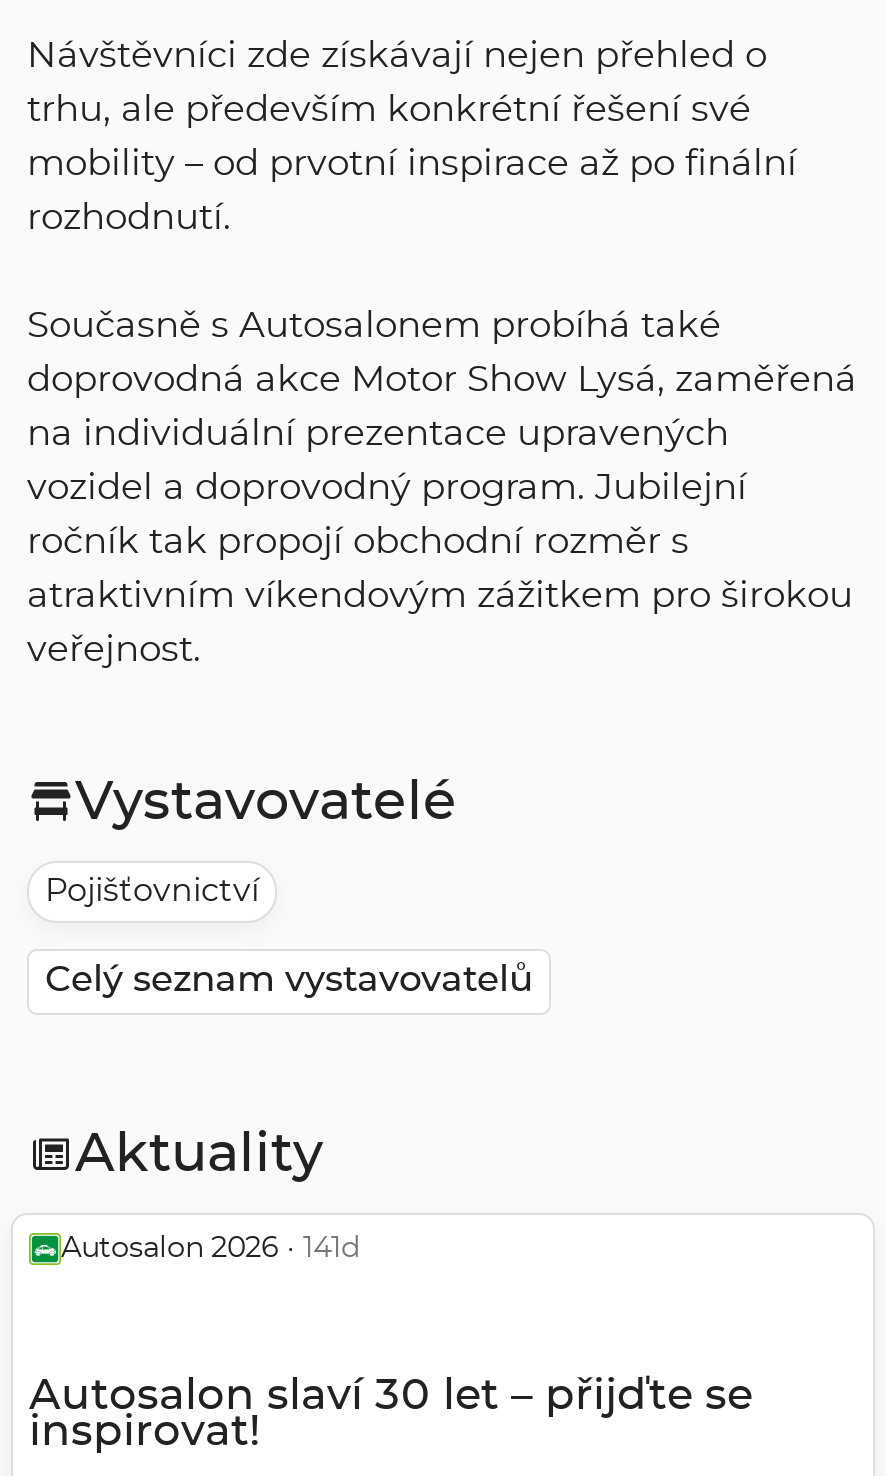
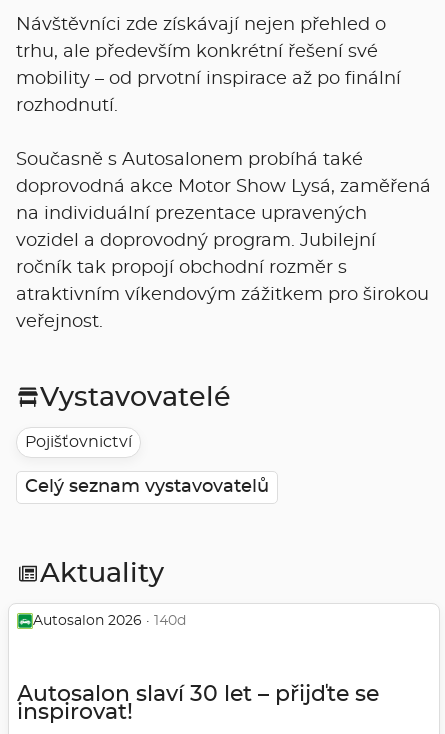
- Autosalon 2026 141d
+ Autosalon 2026 140d
